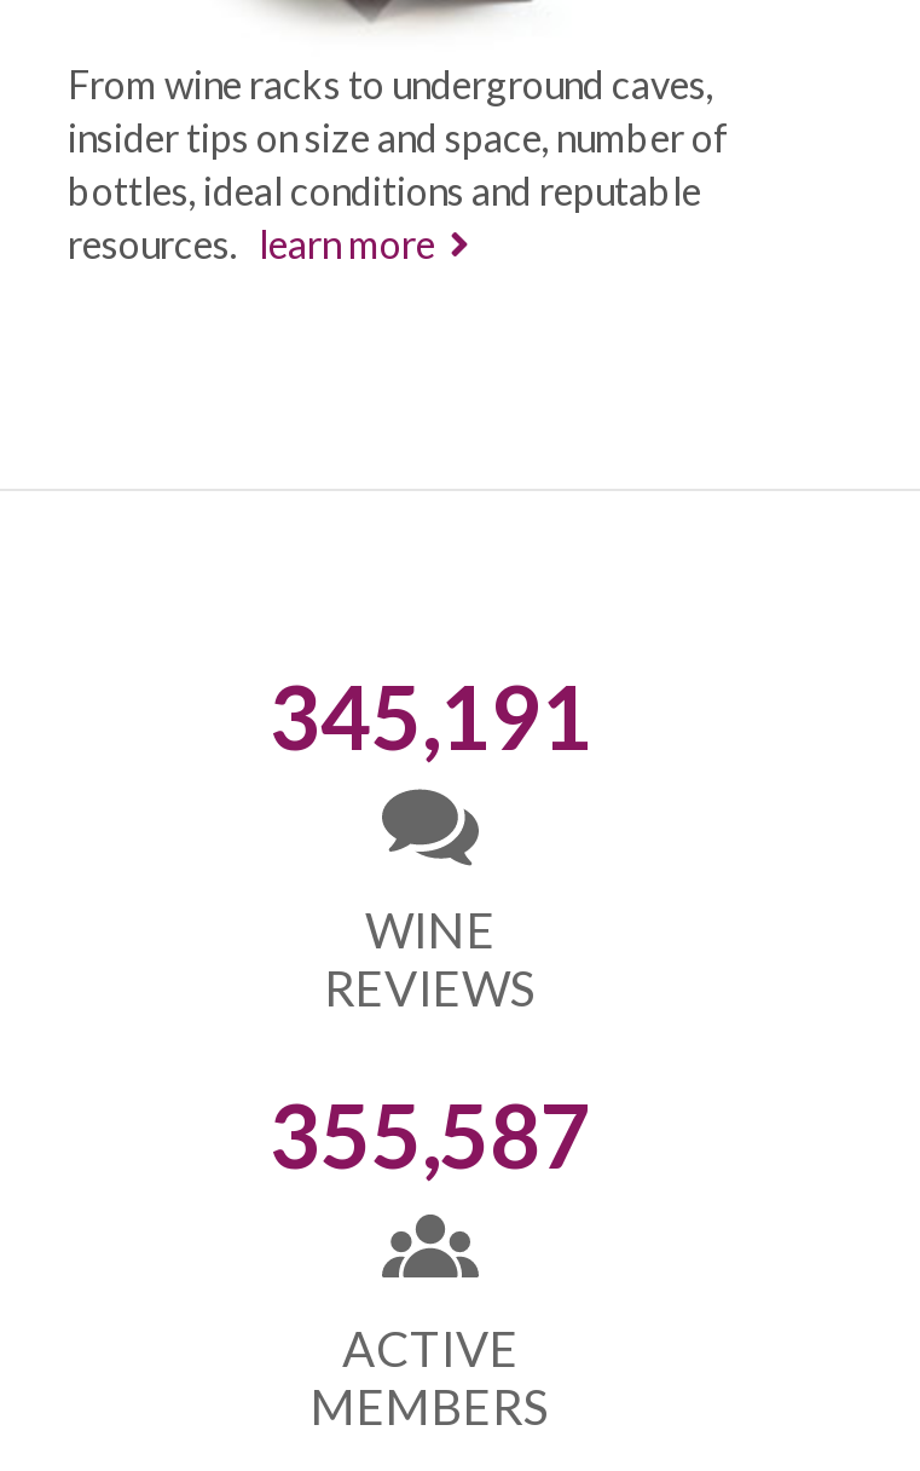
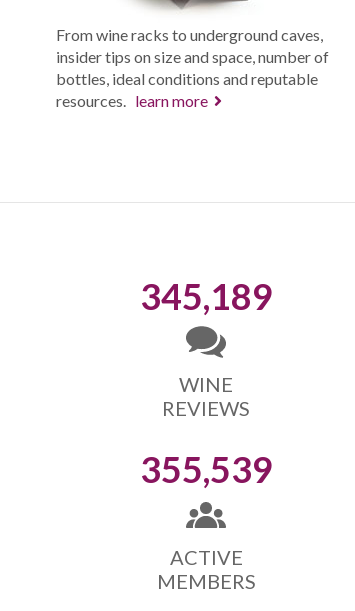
- 345,191
+ 345,189

- 355,587
+ 355,539
